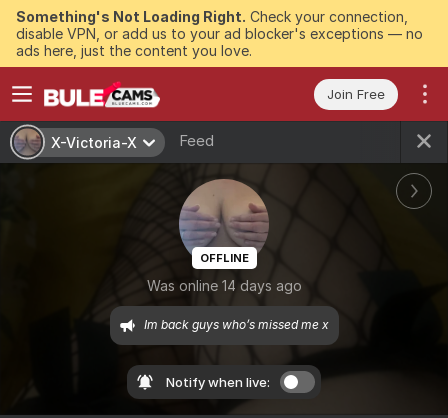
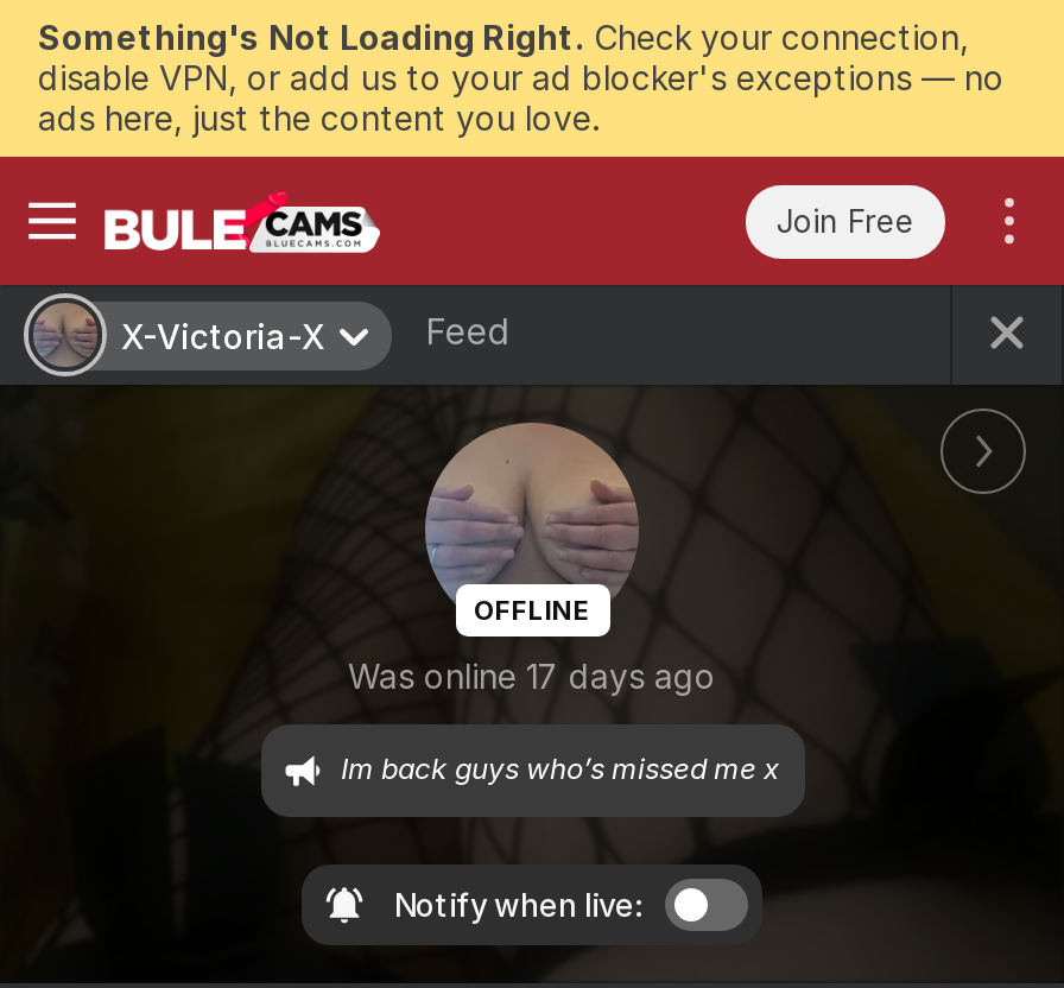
- Was online 14 days ago
+ Was online 17 days ago
